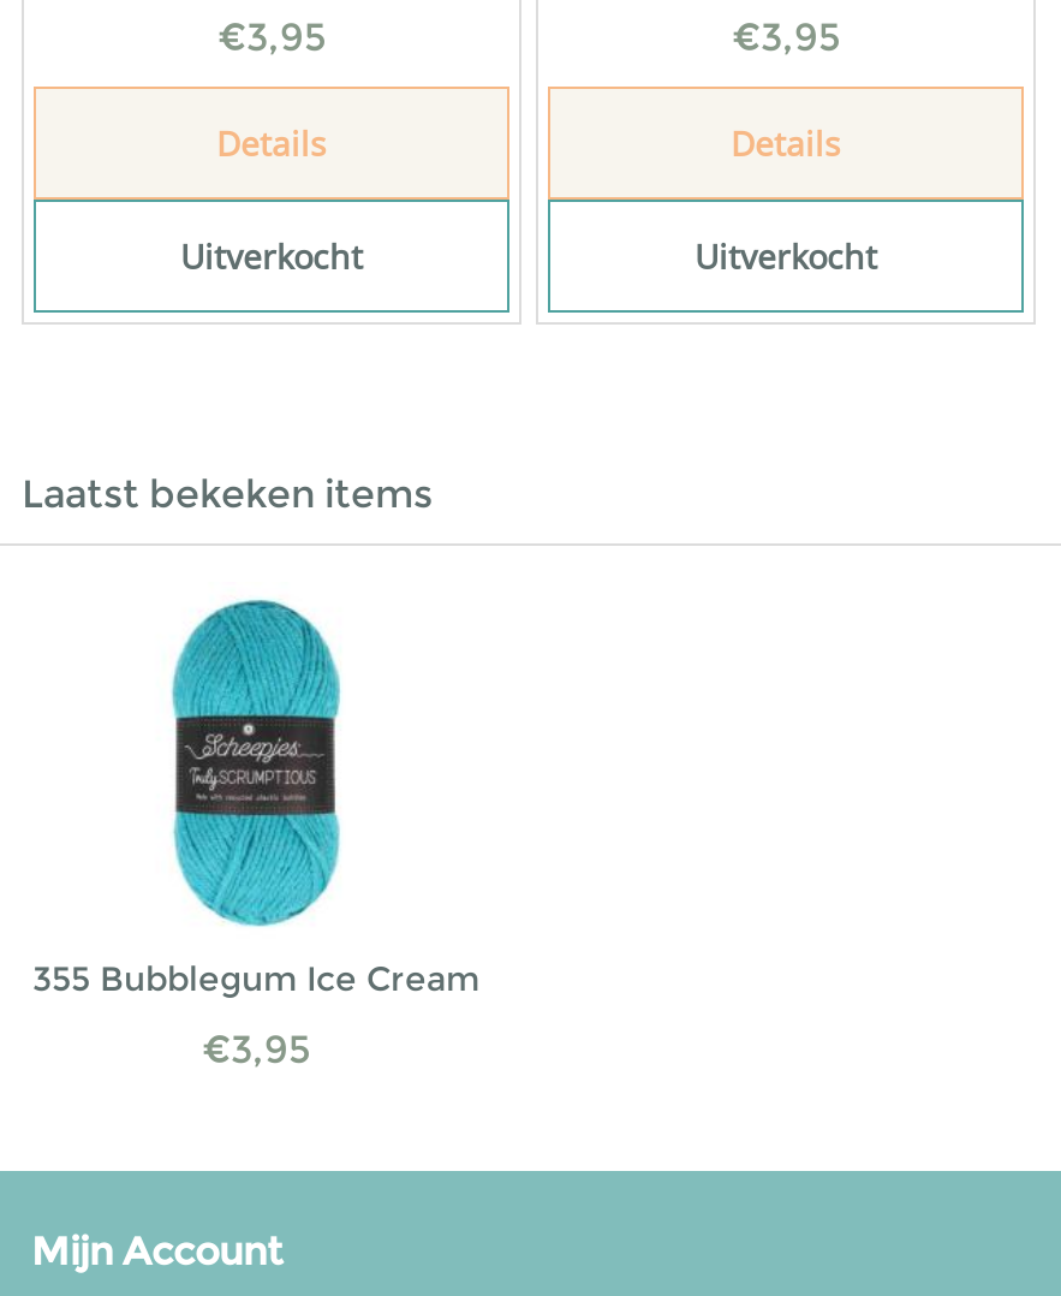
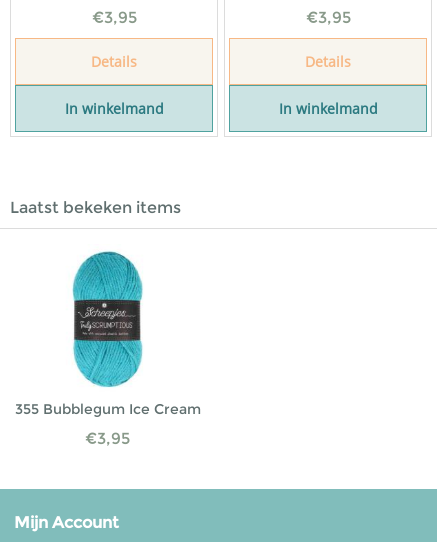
- Uitverkocht
+ In winkelmand

- Uitverkocht
+ In winkelmand
